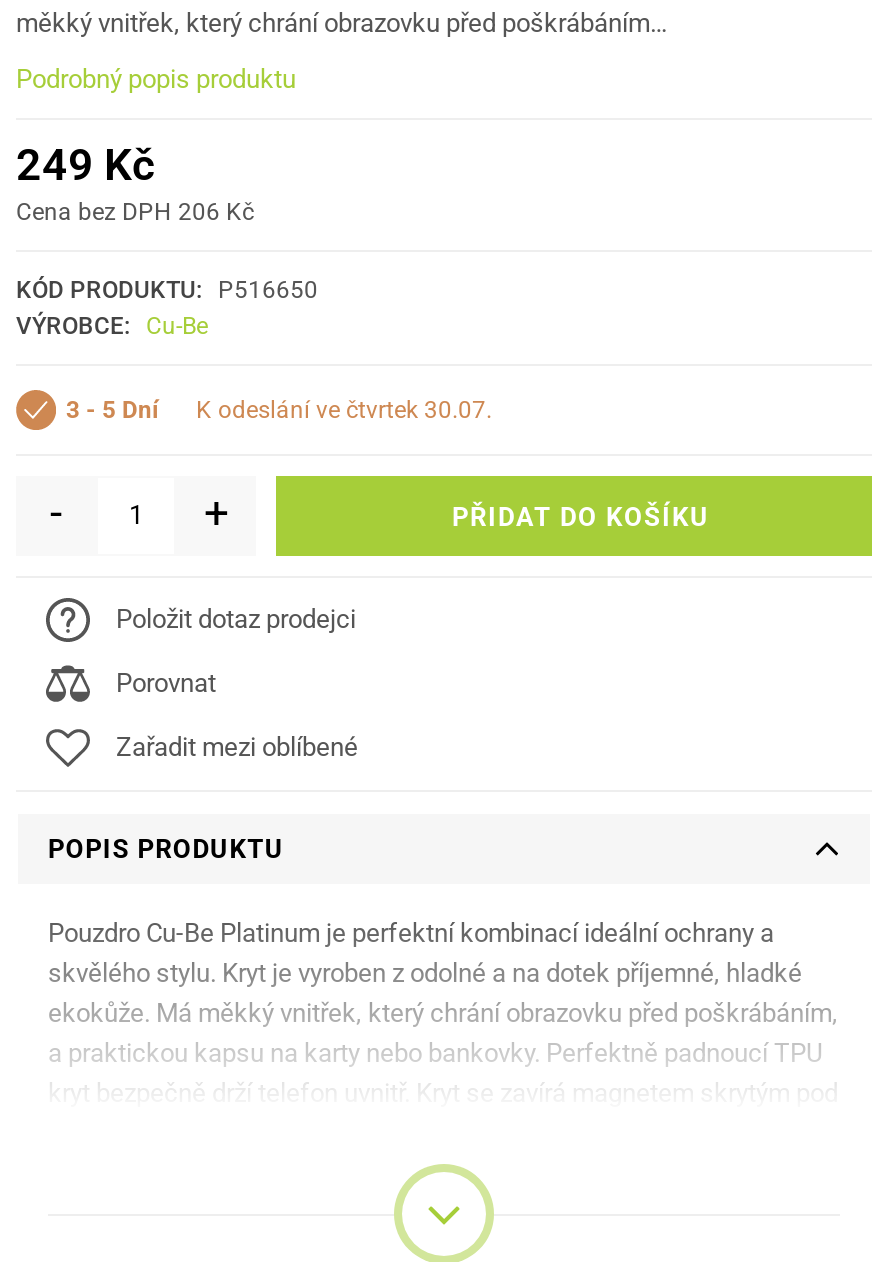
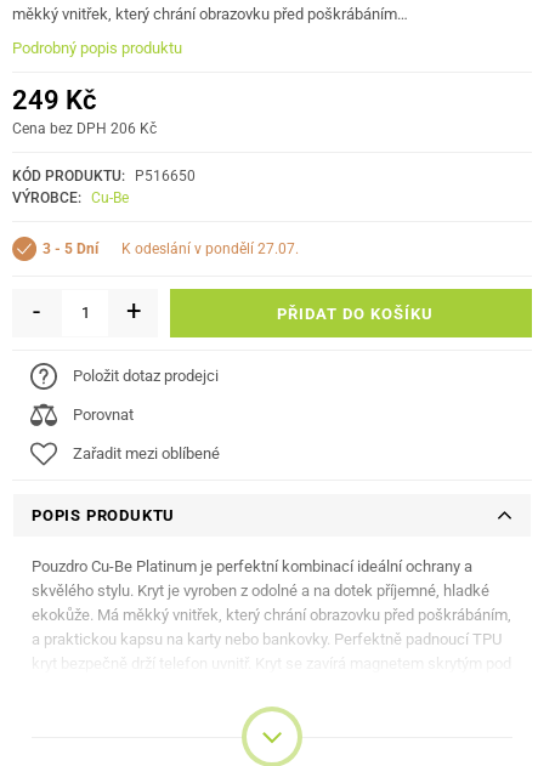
- k odeslání ve čtvrtek 30.07.
+ k odeslání v pondělí 27.07.
